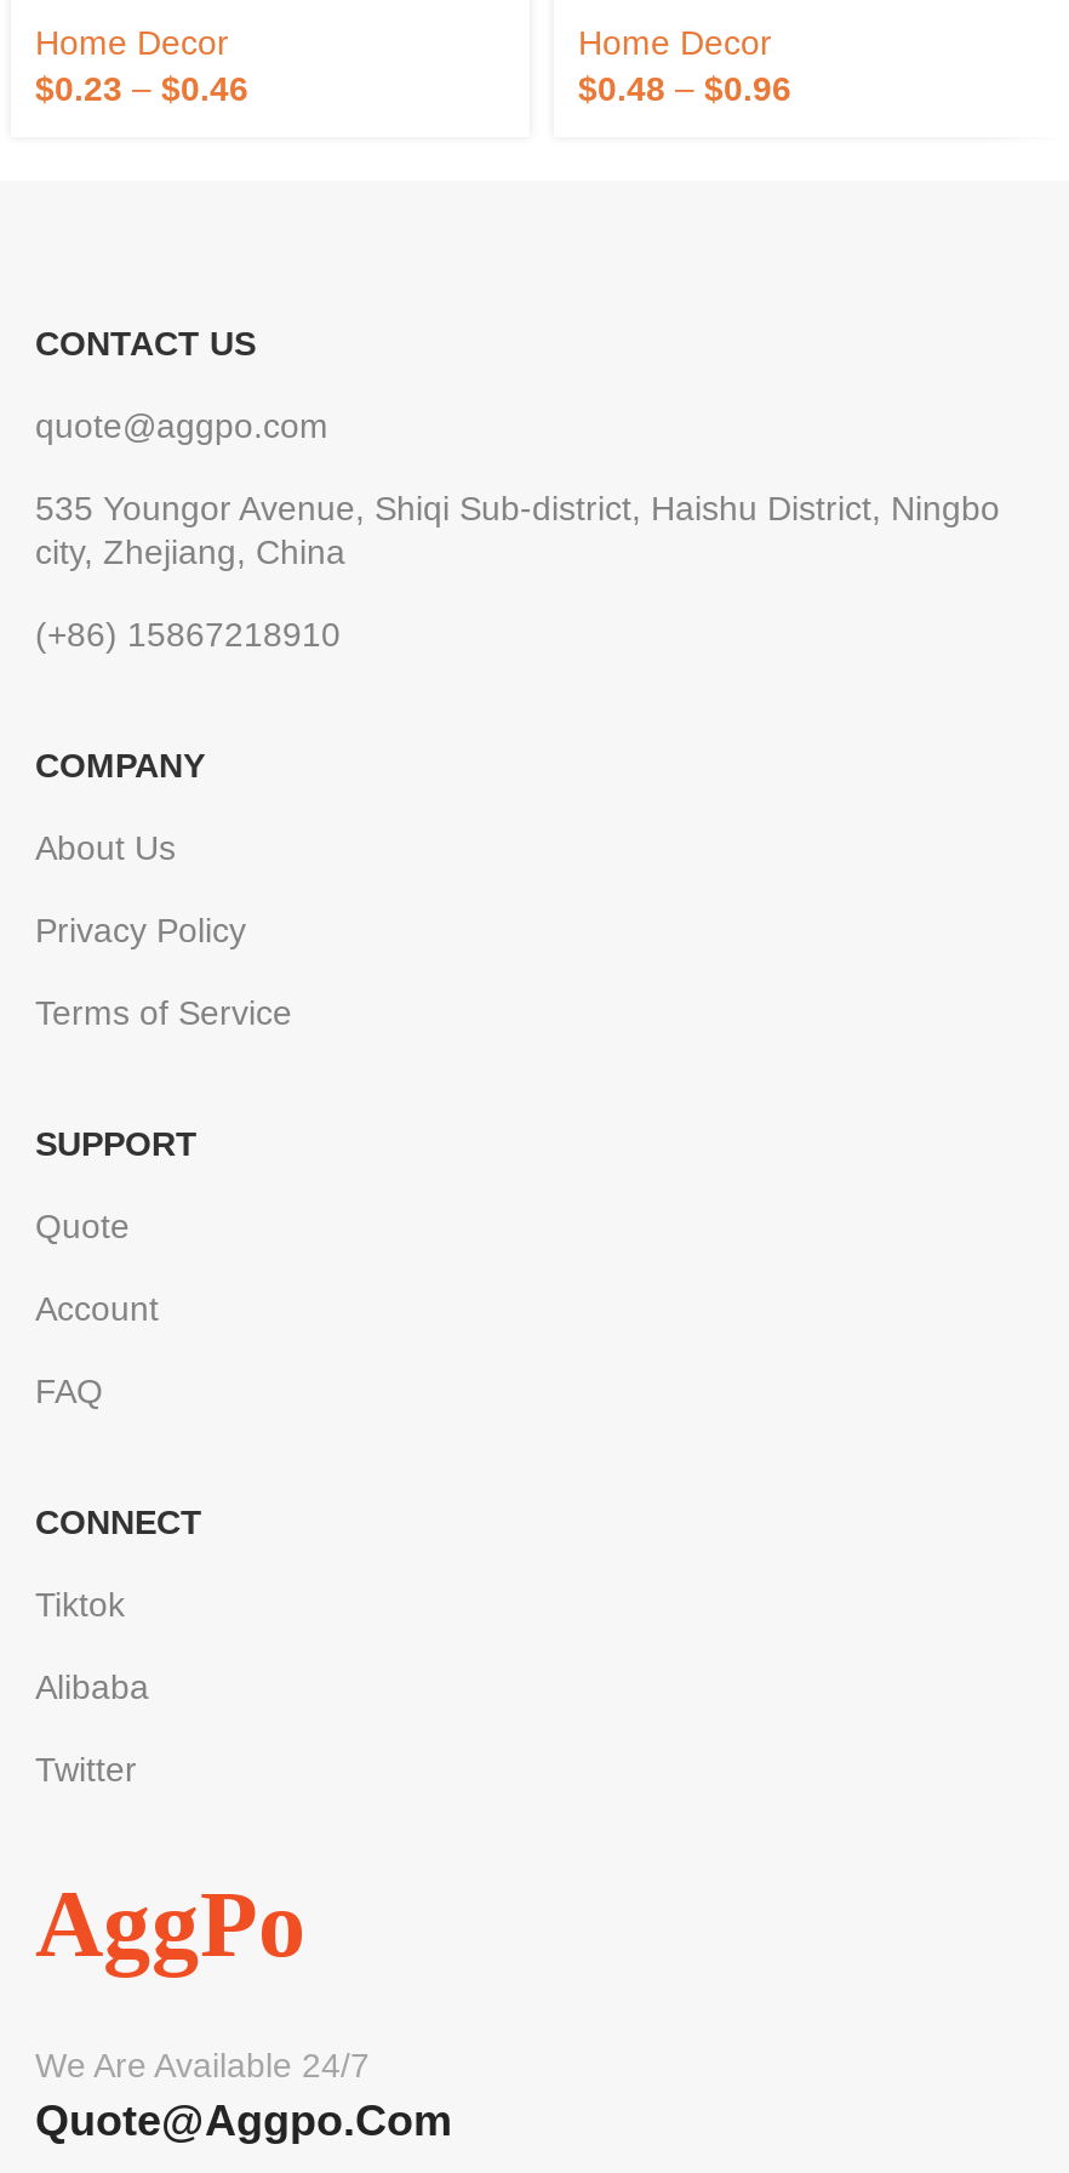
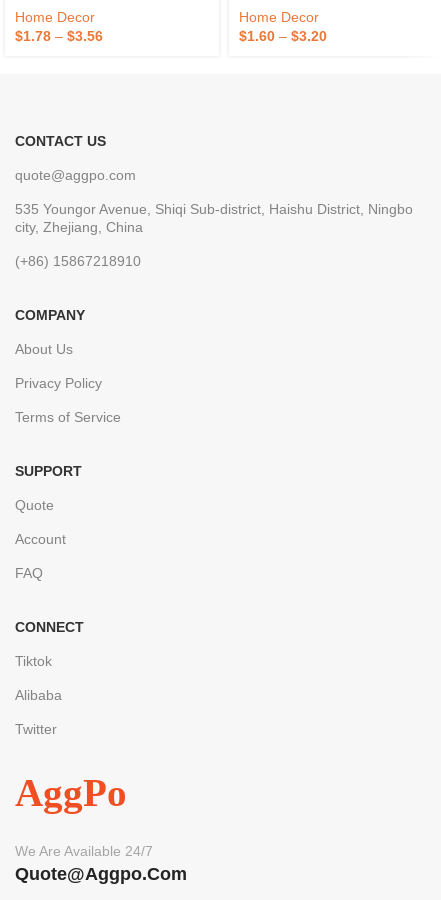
- $0.23 – $0.46
+ $1.78 – $3.56

- $0.48 – $0.96
+ $1.60 – $3.20
